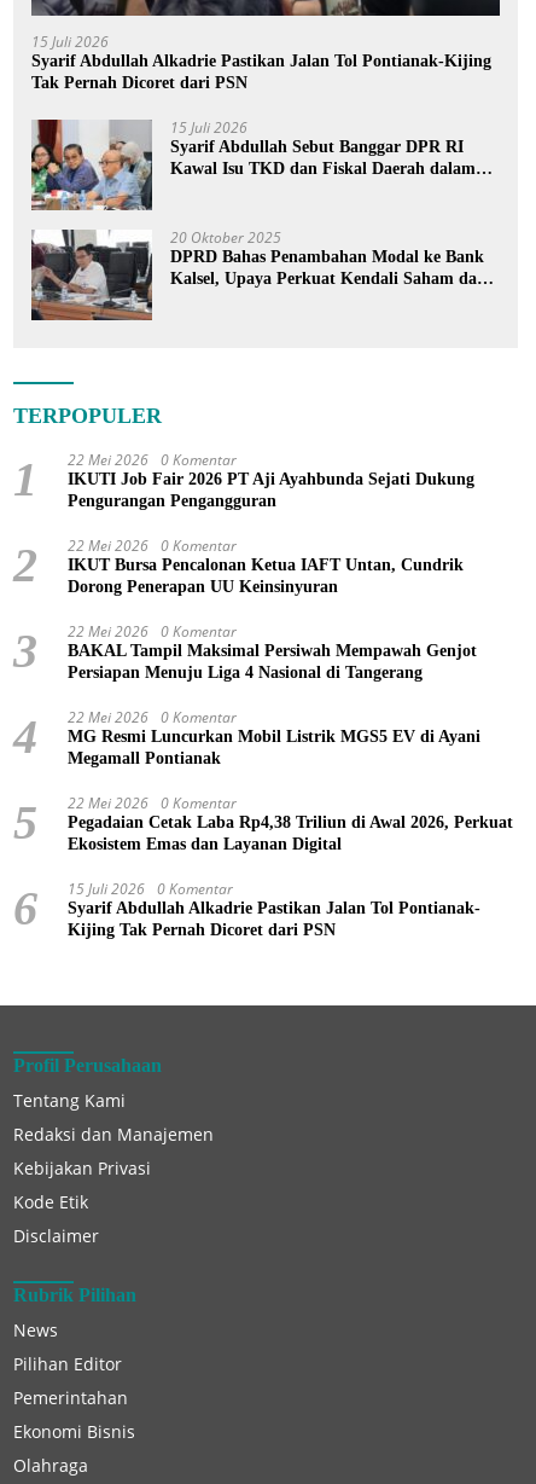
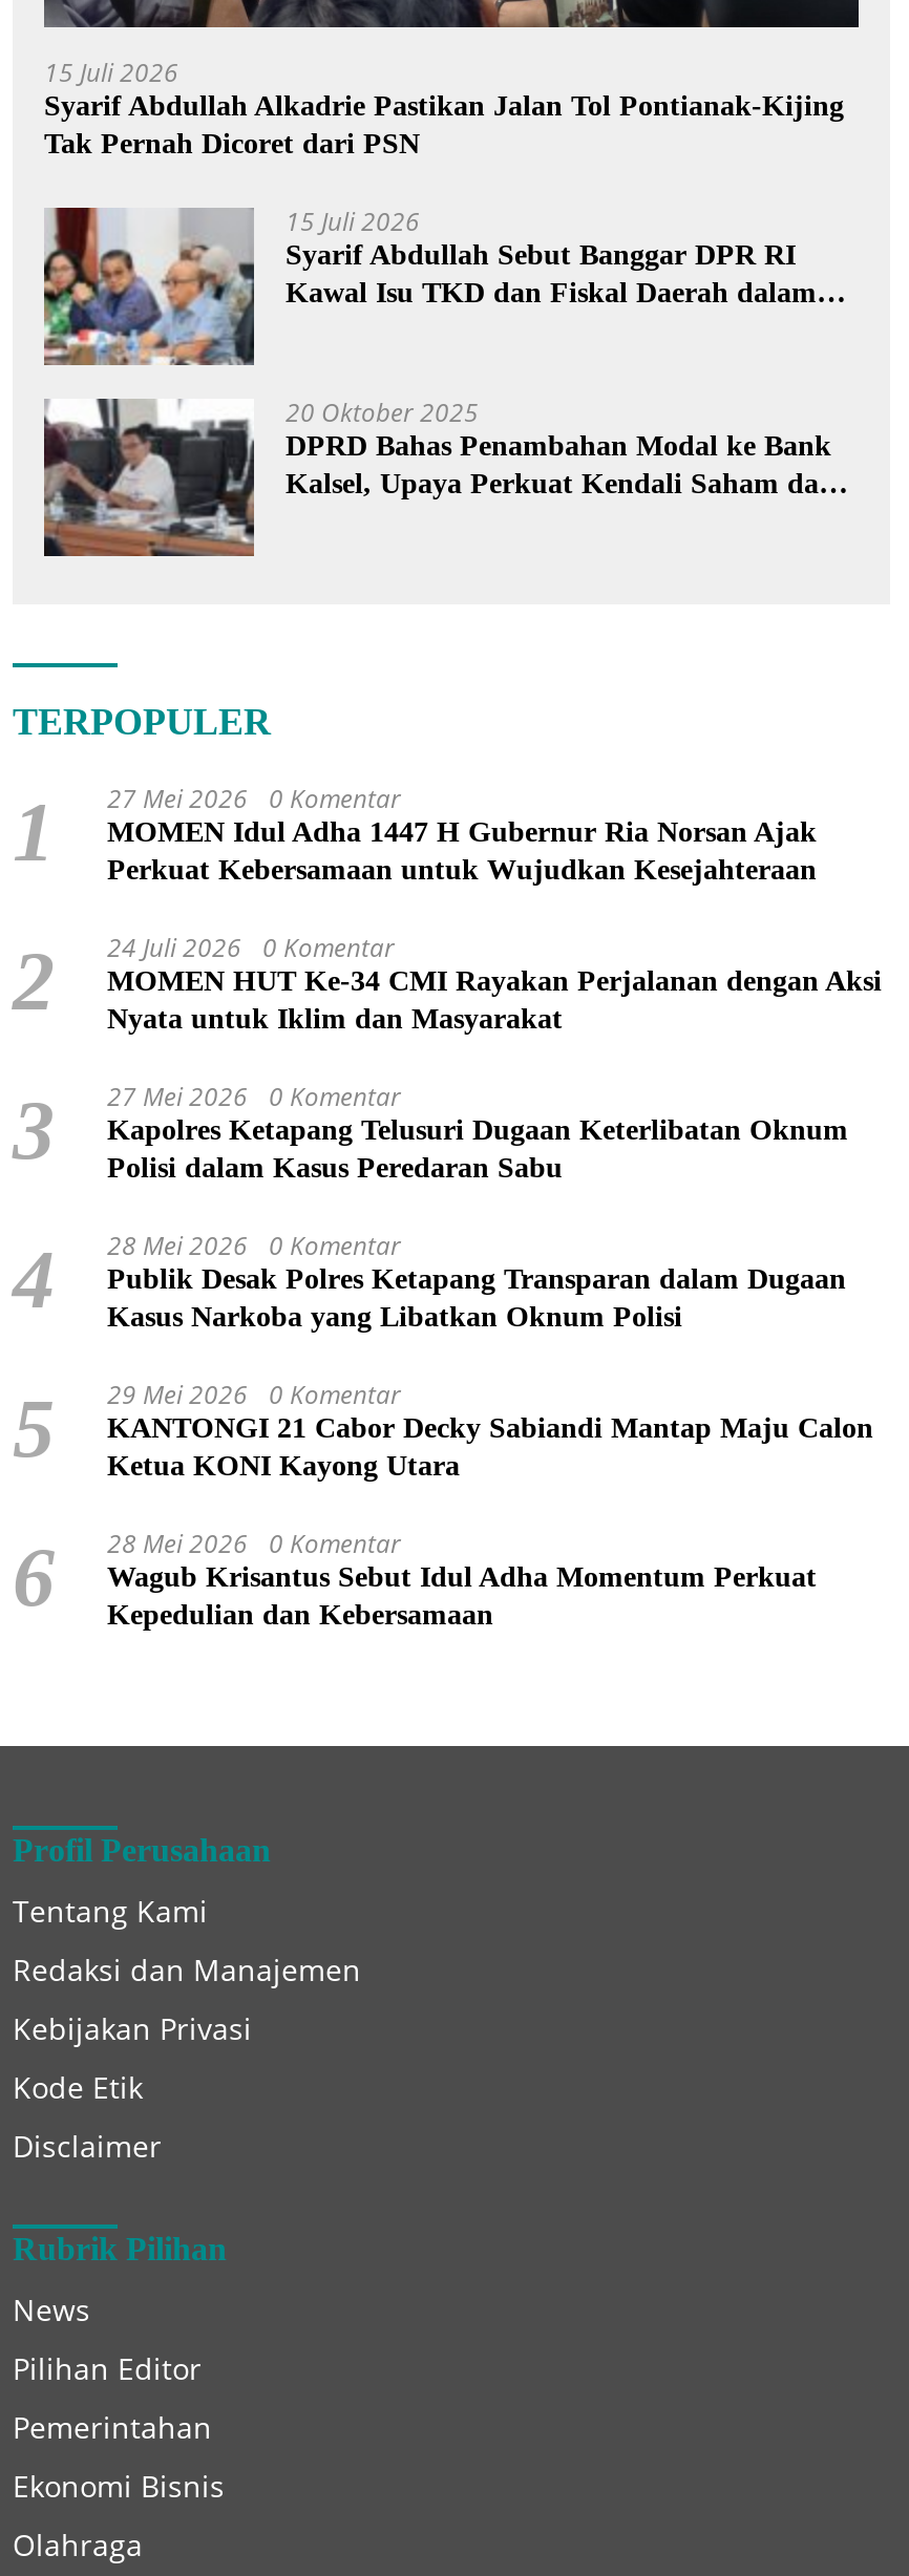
- 22 Mei 2026 0 Komentar
- IKUTI Job Fair 2026 PT Aji Ayahbunda Sejati Dukung
- Pengurangan Pengangguran
+ 27 Mei 2026 0 Komentar
+ MOMEN Idul Adha 1447 H Gubernur Ria Norsan Ajak
+ Perkuat Kebersamaan untuk Wujudkan Kesejahteraan

- 22 Mei 2026 0 Komentar
- IKUT Bursa Pencalonan Ketua IAFT Untan, Cundrik
- Dorong Penerapan UU Keinsinyuran
+ 24 Juli 2026 0 Komentar
+ MOMEN HUT Ke-34 CMI Rayakan Perjalanan dengan Aksi
+ Nyata untuk Iklim dan Masyarakat

- 22 Mei 2026 0 Komentar
- BAKAL Tampil Maksimal Persiwah Mempawah Genjot
- Persiapan Menuju Liga 4 Nasional di Tangerang
+ 27 Mei 2026 0 Komentar
+ Kapolres Ketapang Telusuri Dugaan Keterlibatan Oknum
+ Polisi dalam Kasus Peredaran Sabu

- 22 Mei 2026 0 Komentar
- MG Resmi Luncurkan Mobil Listrik MGS5 EV di Ayani
- Megamall Pontianak
+ 28 Mei 2026 0 Komentar
+ Publik Desak Polres Ketapang Transparan dalam Dugaan
+ Kasus Narkoba yang Libatkan Oknum Polisi

- 22 Mei 2026 0 Komentar
- Pegadaian Cetak Laba Rp4,38 Triliun di Awal 2026, Perkuat
- Ekosistem Emas dan Layanan Digital
+ 29 Mei 2026 0 Komentar
+ KANTONGI 21 Cabor Decky Sabiandi Mantap Maju Calon
+ Ketua KONI Kayong Utara

- 15 Juli 2026 0 Komentar
- Syarif Abdullah Alkadrie Pastikan Jalan Tol Pontianak-
- Kijing Tak Pernah Dicoret dari PSN
+ 28 Mei 2026 0 Komentar
+ Wagub Krisantus Sebut Idul Adha Momentum Perkuat
+ Kepedulian dan Kebersamaan
